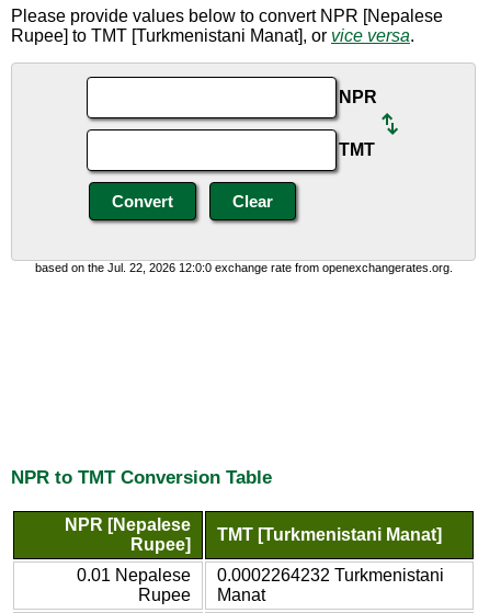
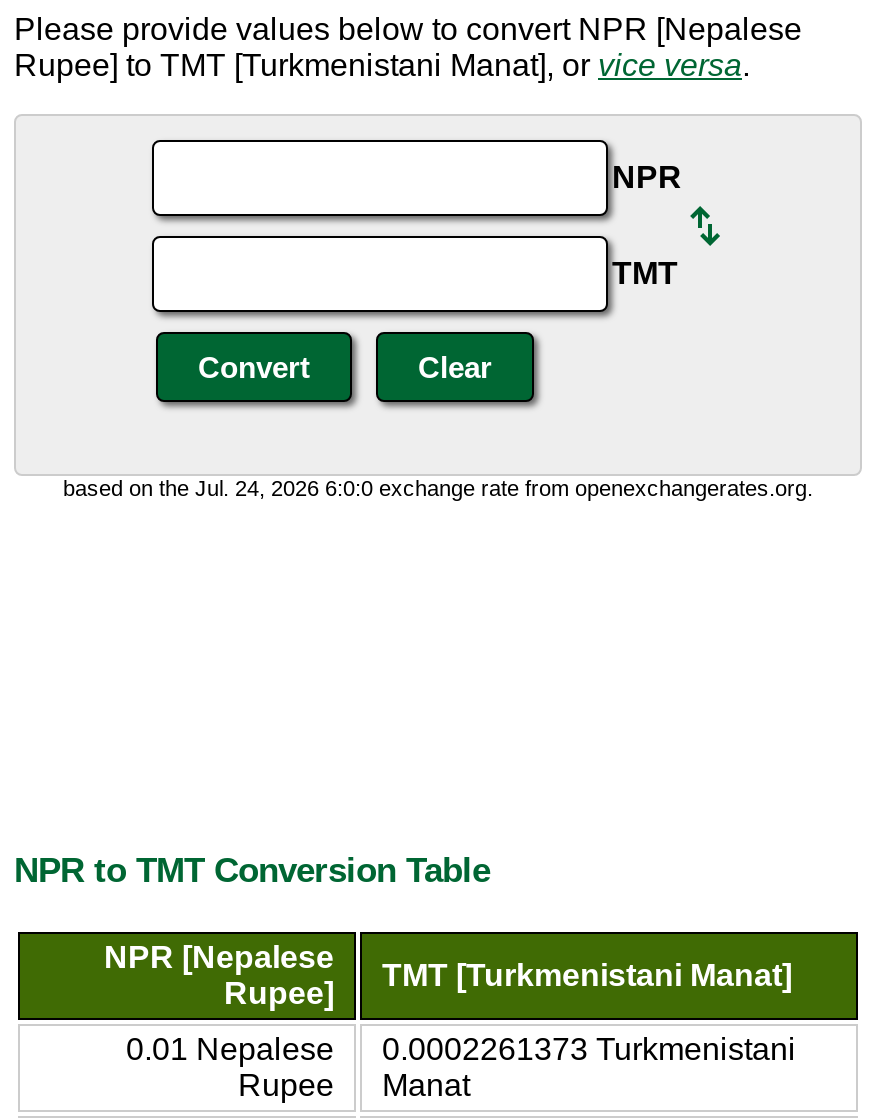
- based on the Jul. 22, 2026 12:0:0 exchange rate from openexchangerates.org.
+ based on the Jul. 24, 2026 6:0:0 exchange rate from openexchangerates.org.

- 0.0002264232 Turkmenistani
+ 0.0002261373 Turkmenistani
